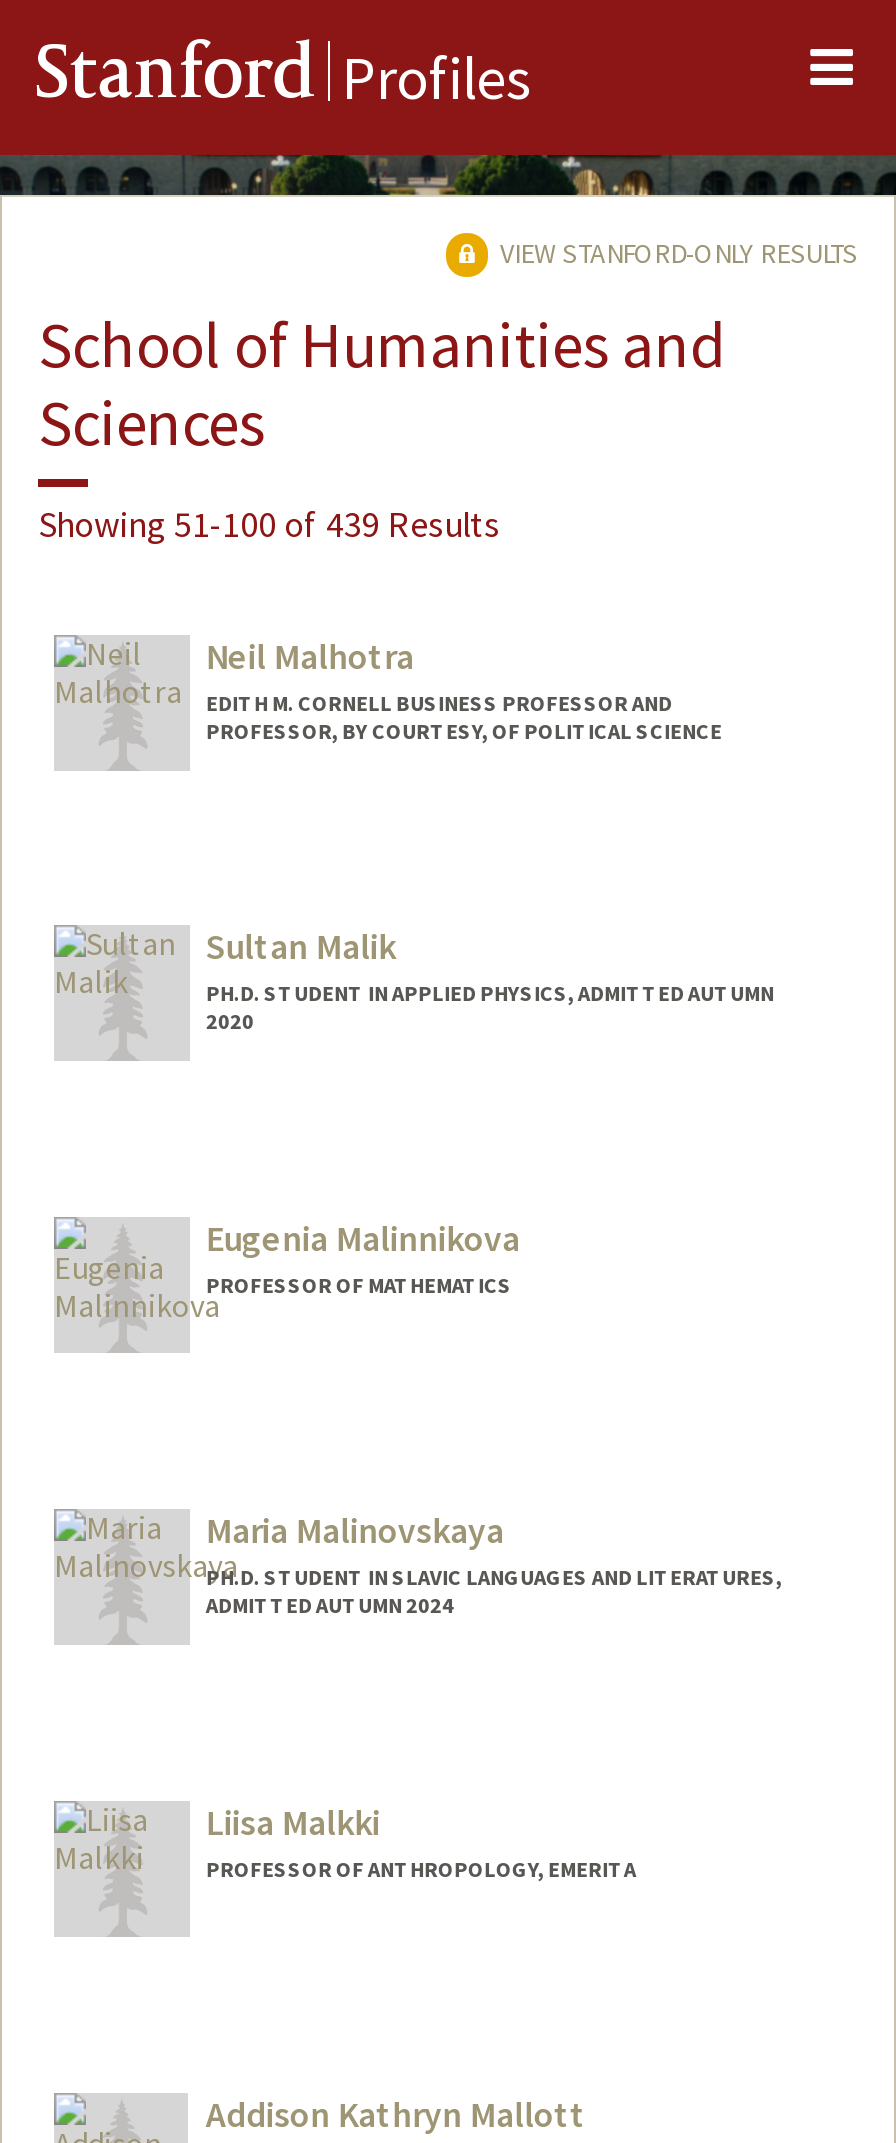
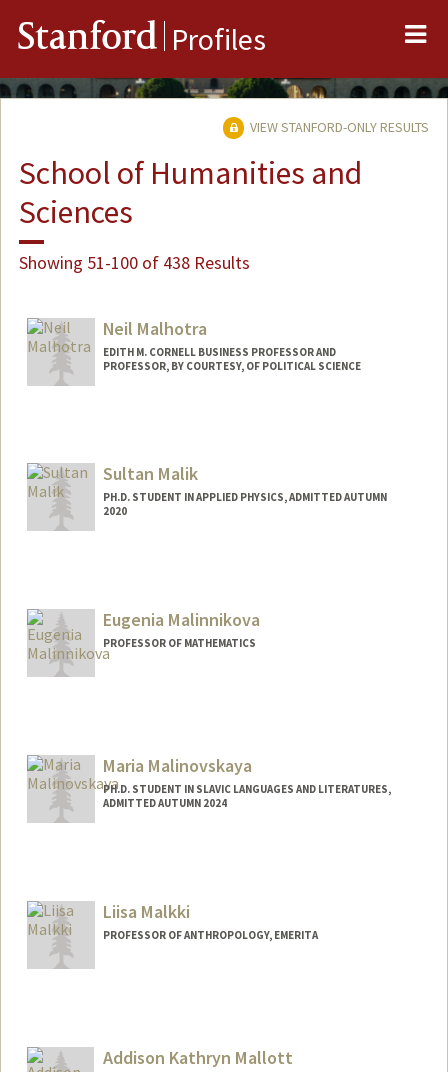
- Showing 51-100 of 439 Results
+ Showing 51-100 of 438 Results
